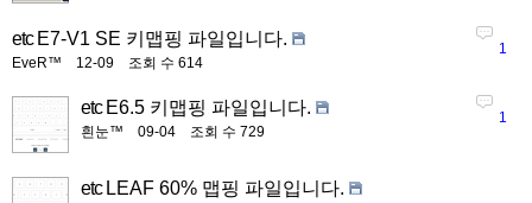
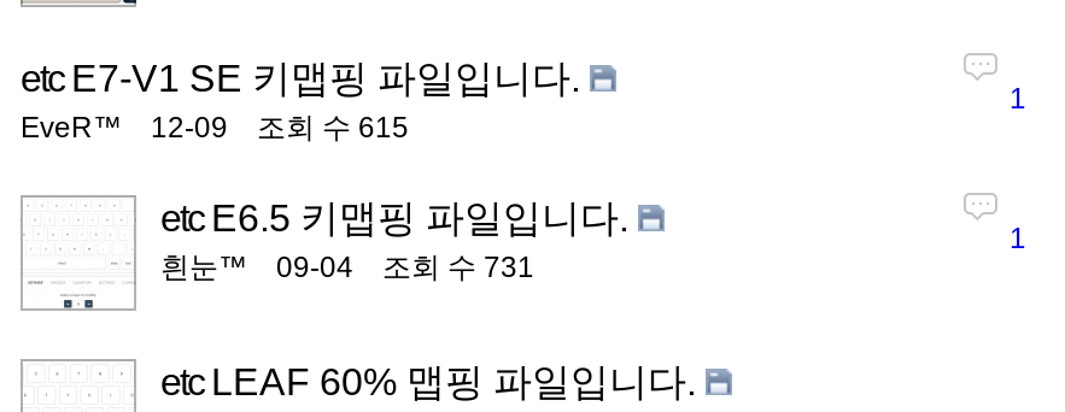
- EveR™ 12-09 조회 수 614
+ EveR™ 12-09 조회 수 615

- 조회 수 729
+ 조회 수 731
